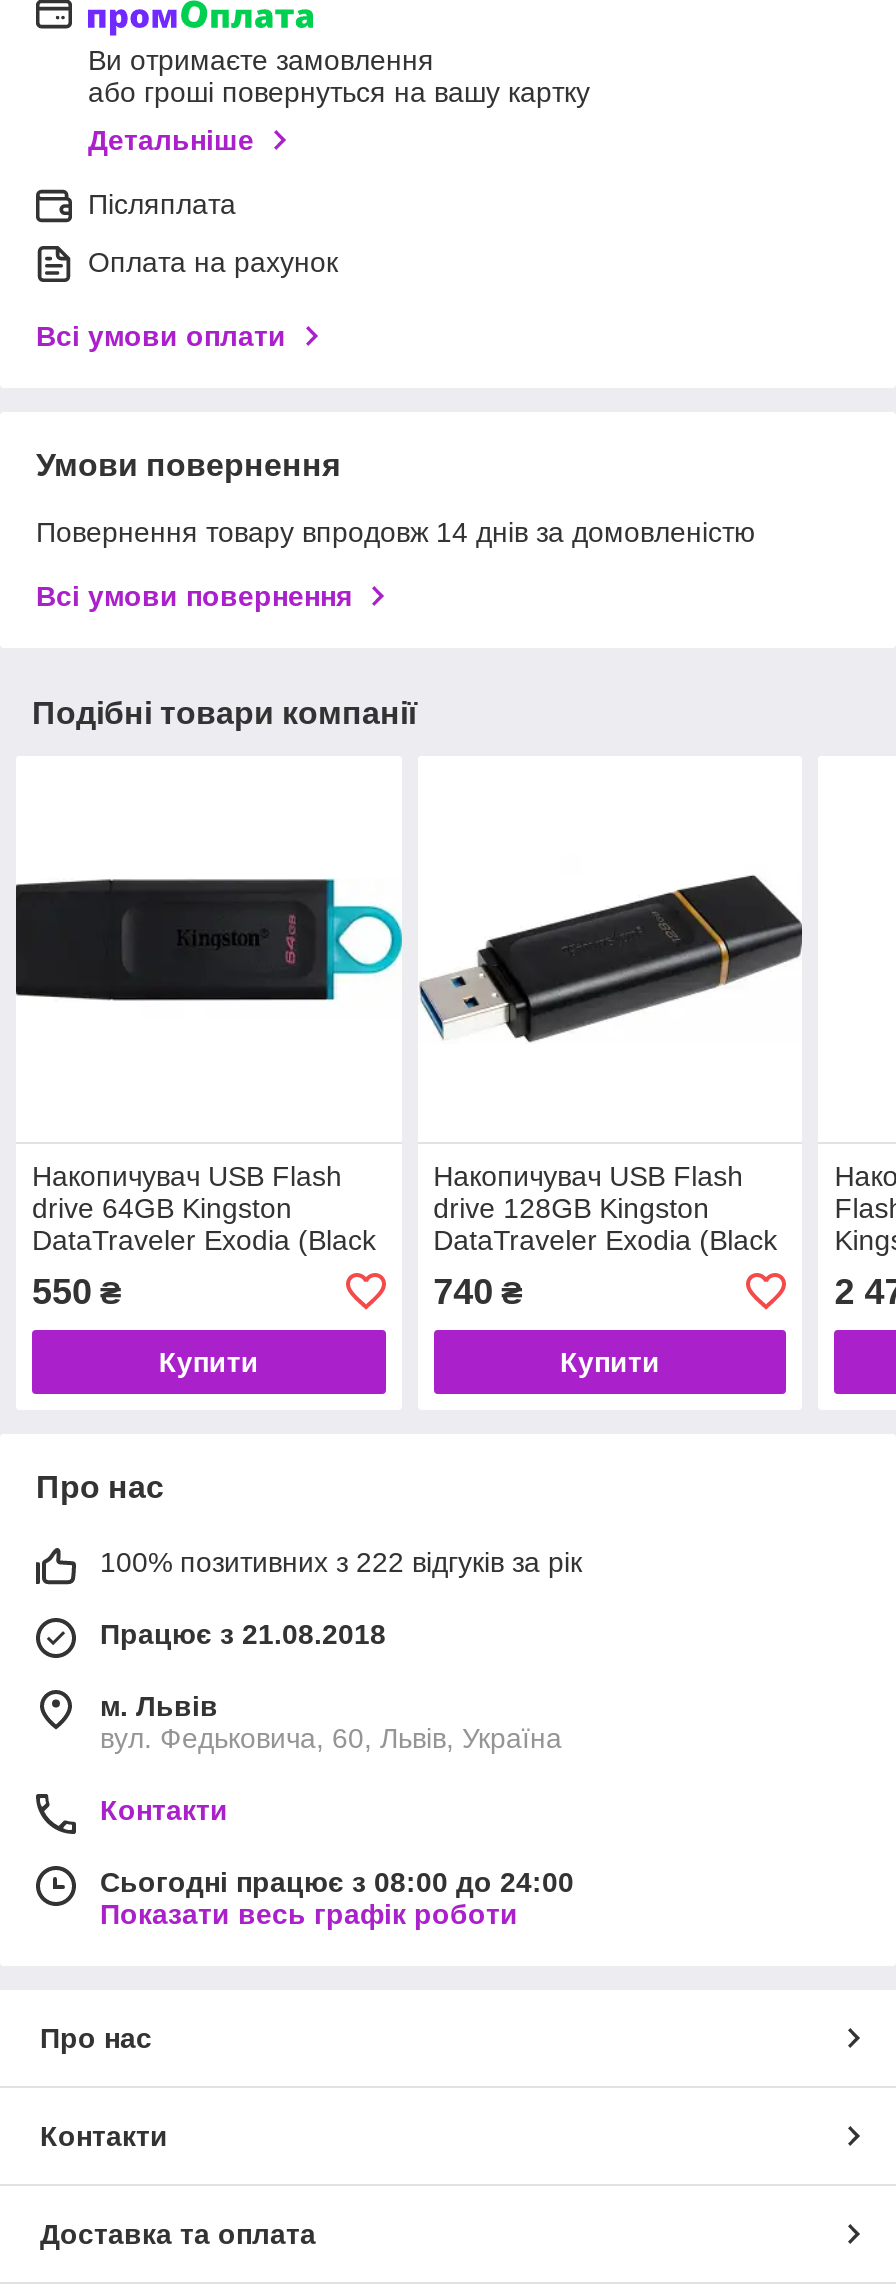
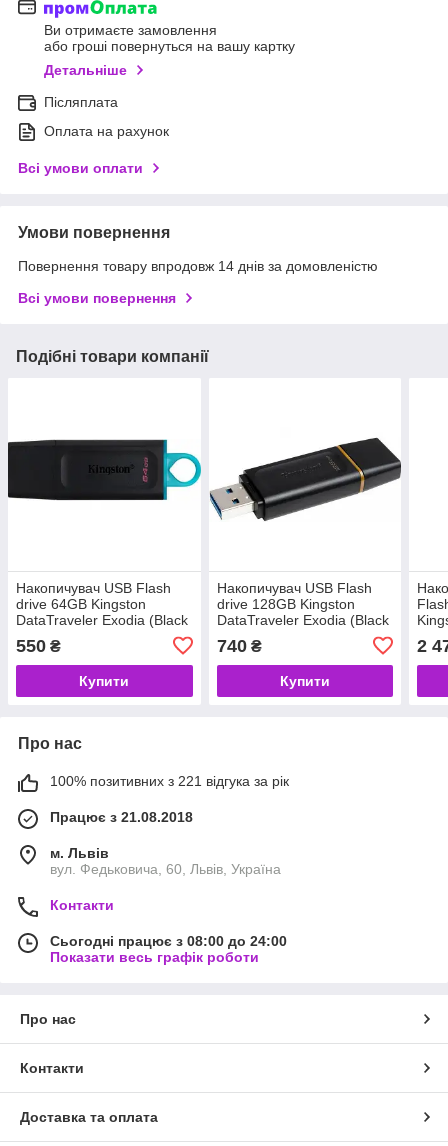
- 100% позитивних з 222 відгуків за рік
+ 100% позитивних з 221 відгука за рік
